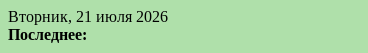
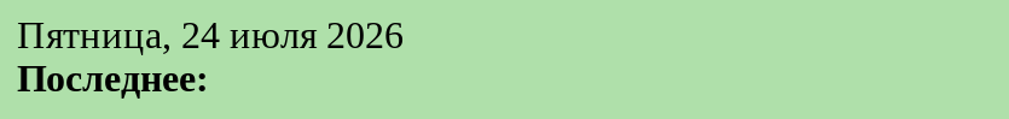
- Вторник, 21 июля 2026
+ Пятница, 24 июля 2026
